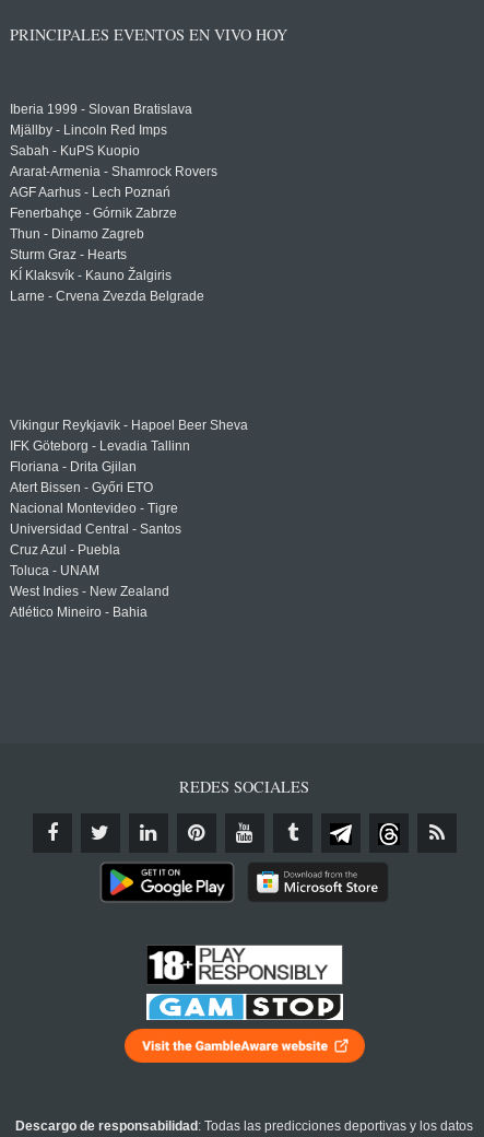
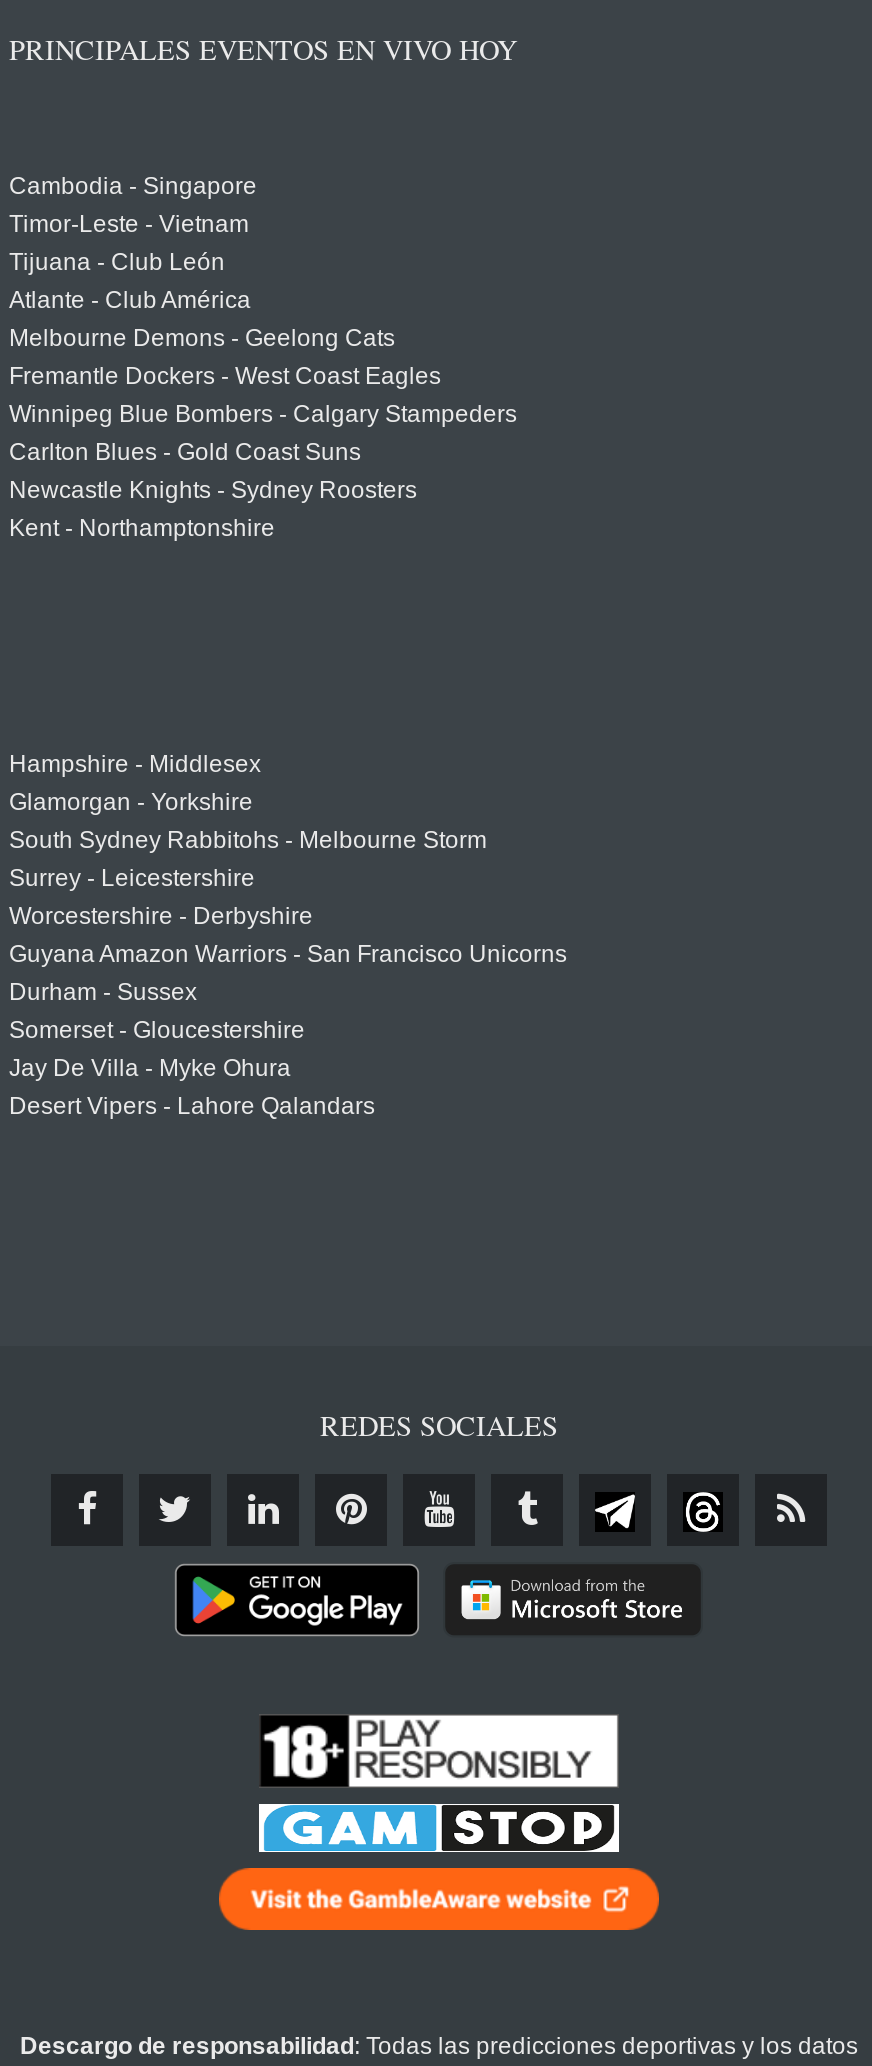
- Iberia 1999 - Slovan Bratislava
- Mjällby - Lincoln Red Imps
- Sabah - KuPS Kuopio
- Ararat-Armenia - Shamrock Rovers
- AGF Aarhus - Lech Poznań
- Fenerbahçe - Górnik Zabrze
- Thun - Dinamo Zagreb
- Sturm Graz - Hearts
- KÍ Klaksvík - Kauno Žalgiris
- Larne - Crvena Zvezda Belgrade
+ Cambodia - Singapore
+ Timor-Leste - Vietnam
+ Tijuana - Club León
+ Atlante - Club América
+ Melbourne Demons - Geelong Cats
+ Fremantle Dockers - West Coast Eagles
+ Winnipeg Blue Bombers - Calgary Stampeders
+ Carlton Blues - Gold Coast Suns
+ Newcastle Knights - Sydney Roosters
+ Kent - Northamptonshire

- Vikingur Reykjavik - Hapoel Beer Sheva
- IFK Göteborg - Levadia Tallinn
- Floriana - Drita Gjilan
- Atert Bissen - Győri ETO
- Nacional Montevideo - Tigre
- Universidad Central - Santos
- Cruz Azul - Puebla
- Toluca - UNAM
- West Indies - New Zealand
- Atlético Mineiro - Bahia
+ Hampshire - Middlesex
+ Glamorgan - Yorkshire
+ South Sydney Rabbitohs - Melbourne Storm
+ Surrey - Leicestershire
+ Worcestershire - Derbyshire
+ Guyana Amazon Warriors - San Francisco Unicorns
+ Durham - Sussex
+ Somerset - Gloucestershire
+ Jay De Villa - Myke Ohura
+ Desert Vipers - Lahore Qalandars
